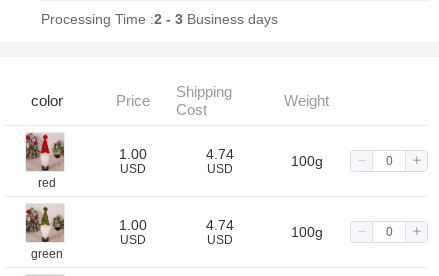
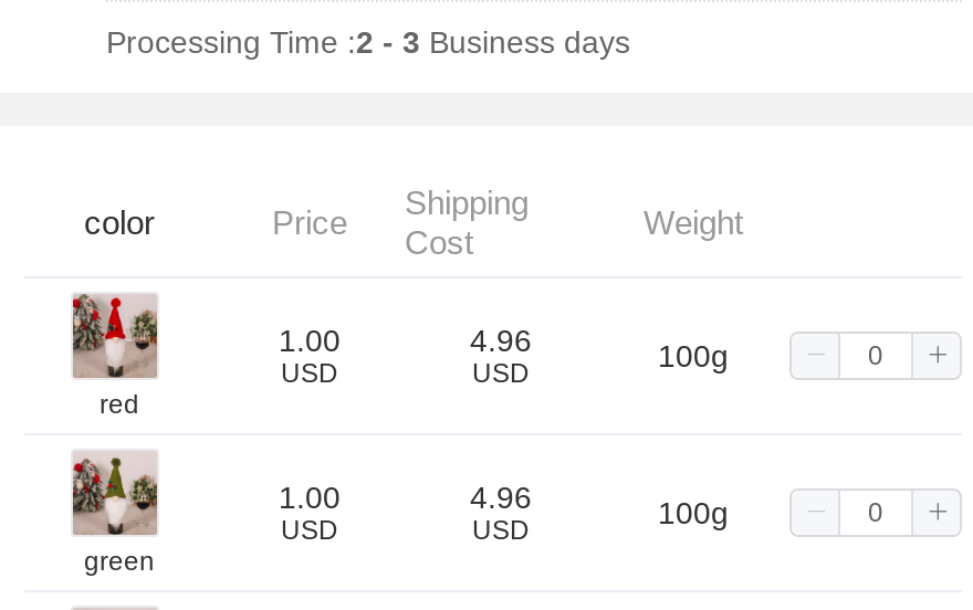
- 4.74
+ 4.96

- 4.74
+ 4.96
